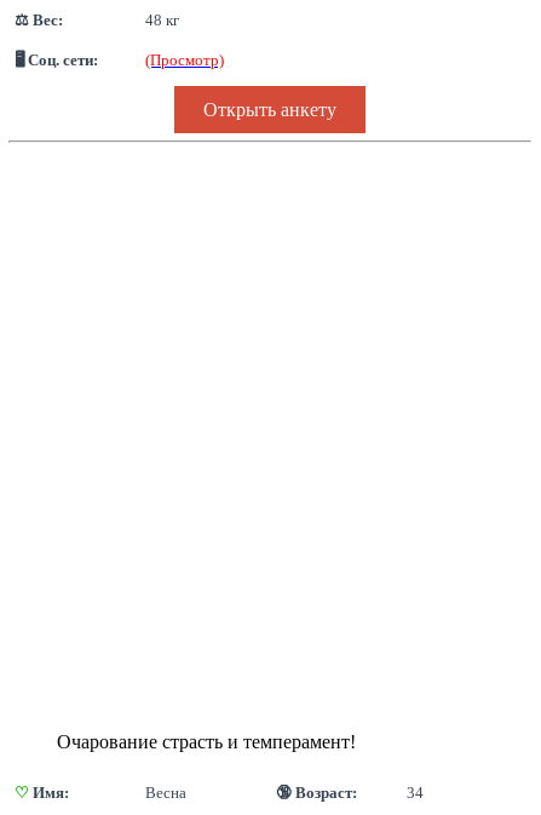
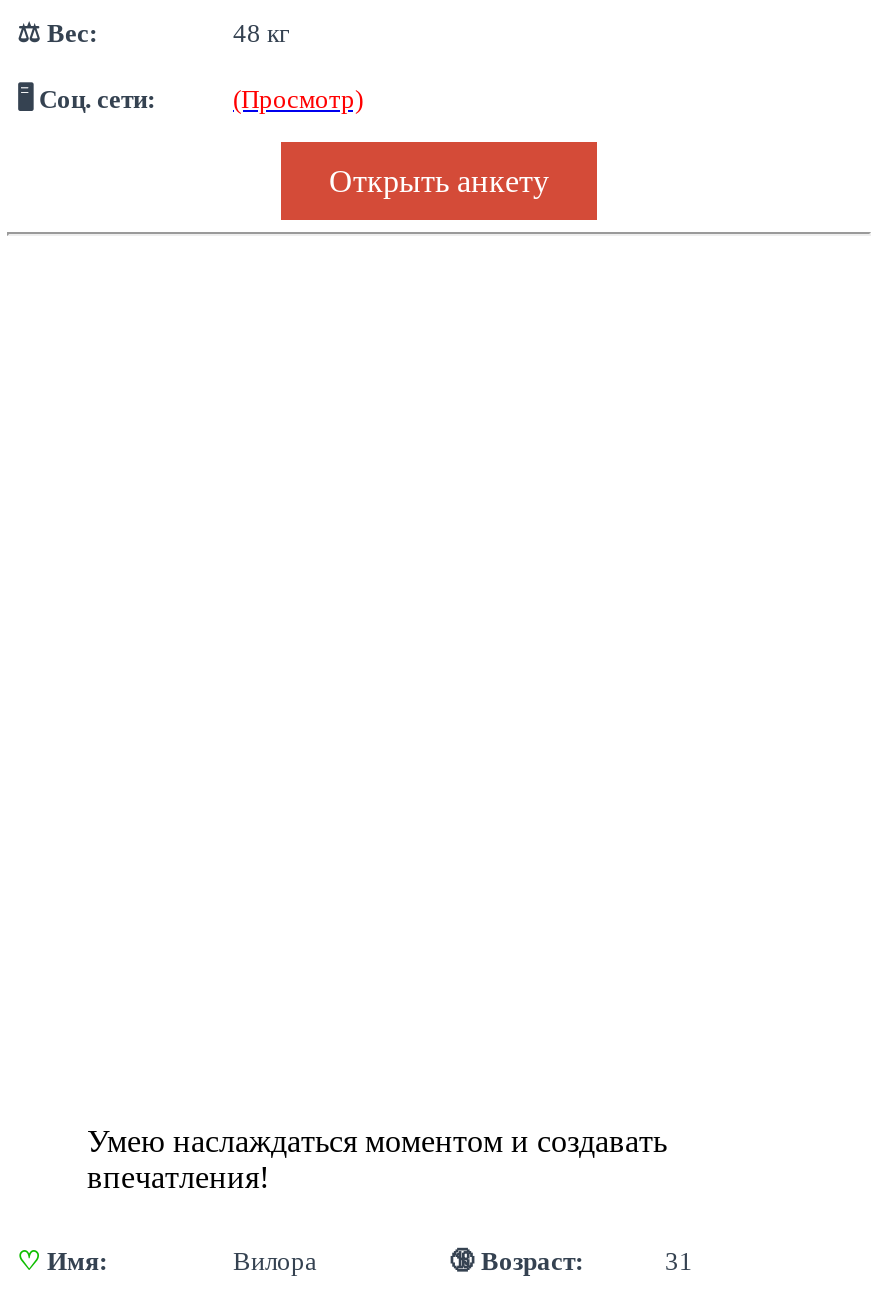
- Очарование страсть и темперамент!
+ Умею наслаждаться моментом и создавать
+ впечатления!

- Весна
+ Вилора

- 34
+ 31
